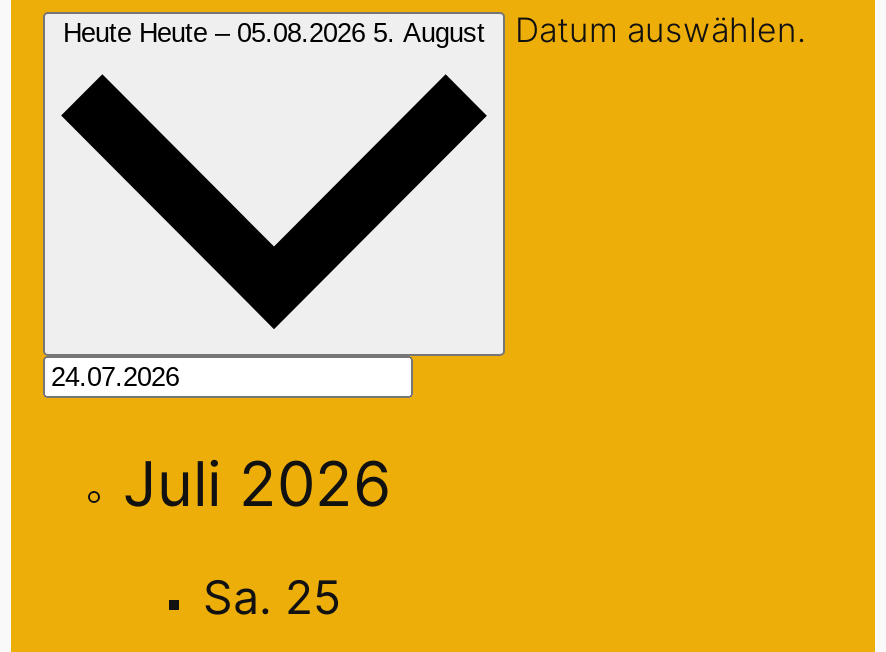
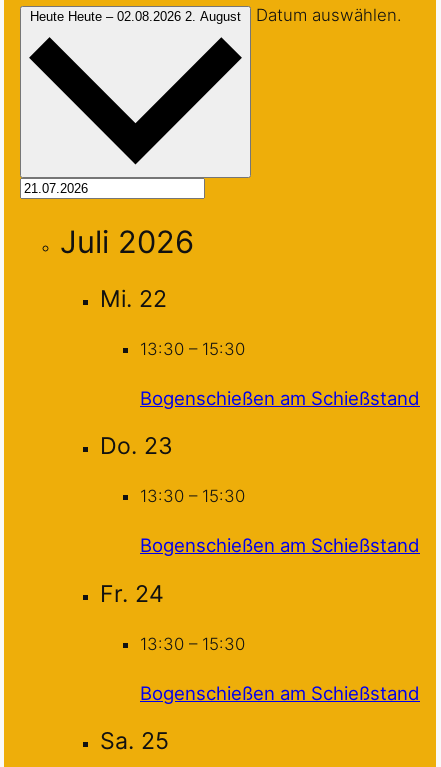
- Heute Heute – 05.08.2026 5. August
+ Heute Heute – 02.08.2026 2. August

+ Mi. 22
+ 13:30 – 15:30
+ Bogenschießen am Schießstand
+ Do. 23
+ 13:30 – 15:30
+ Bogenschießen am Schießstand
+ Fr. 24
+ 13:30 – 15:30
+ Bogenschießen am Schießstand
